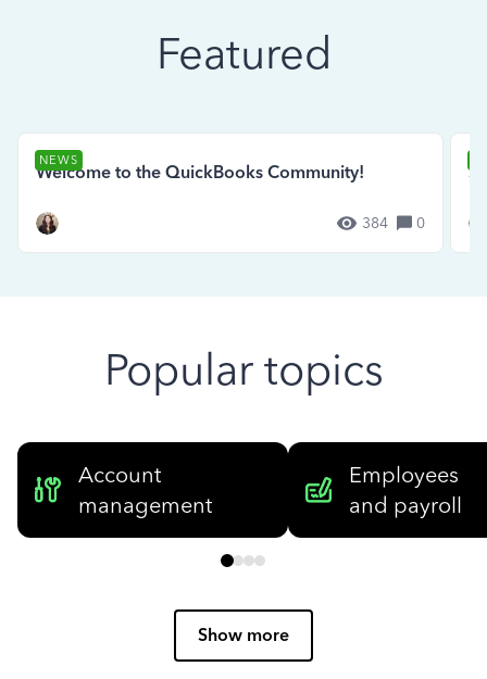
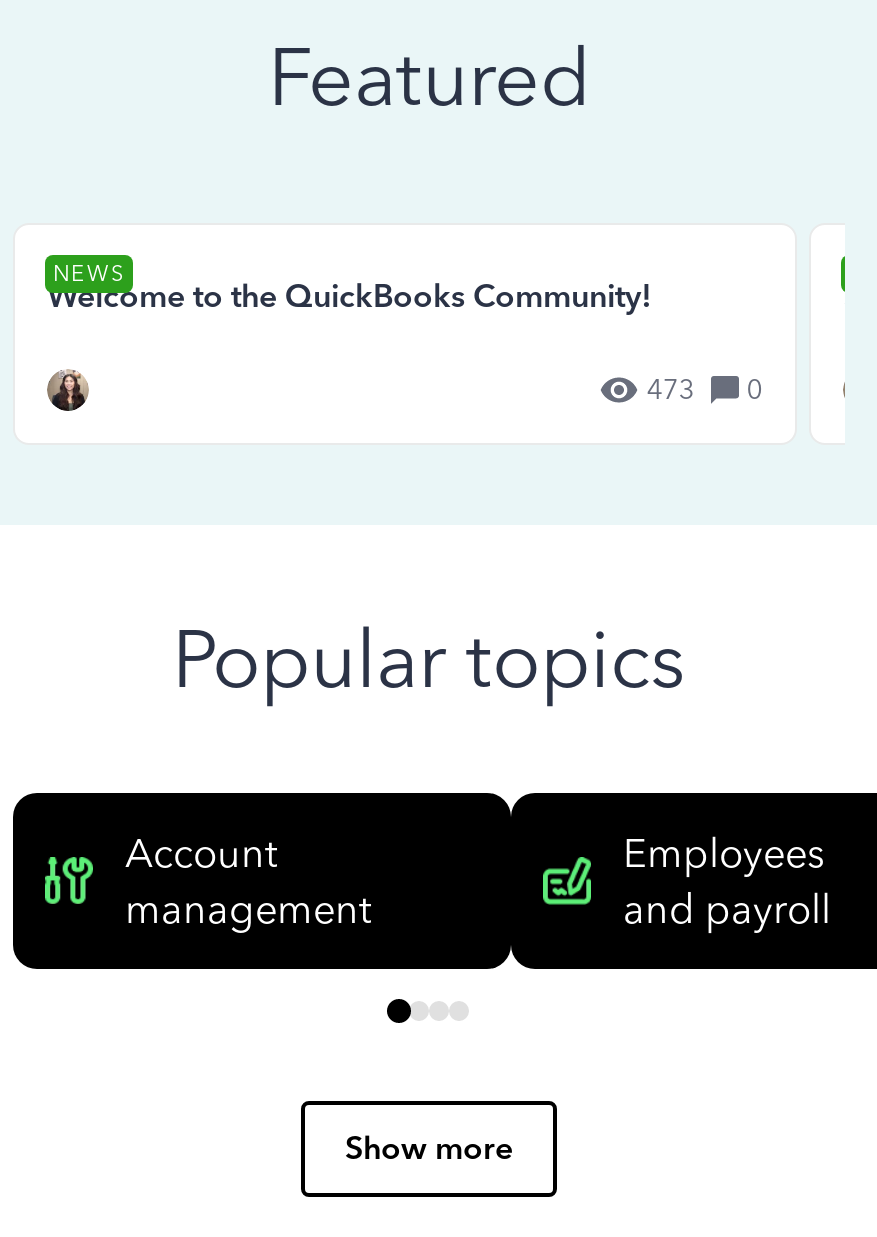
- 384 0
+ 473 0
